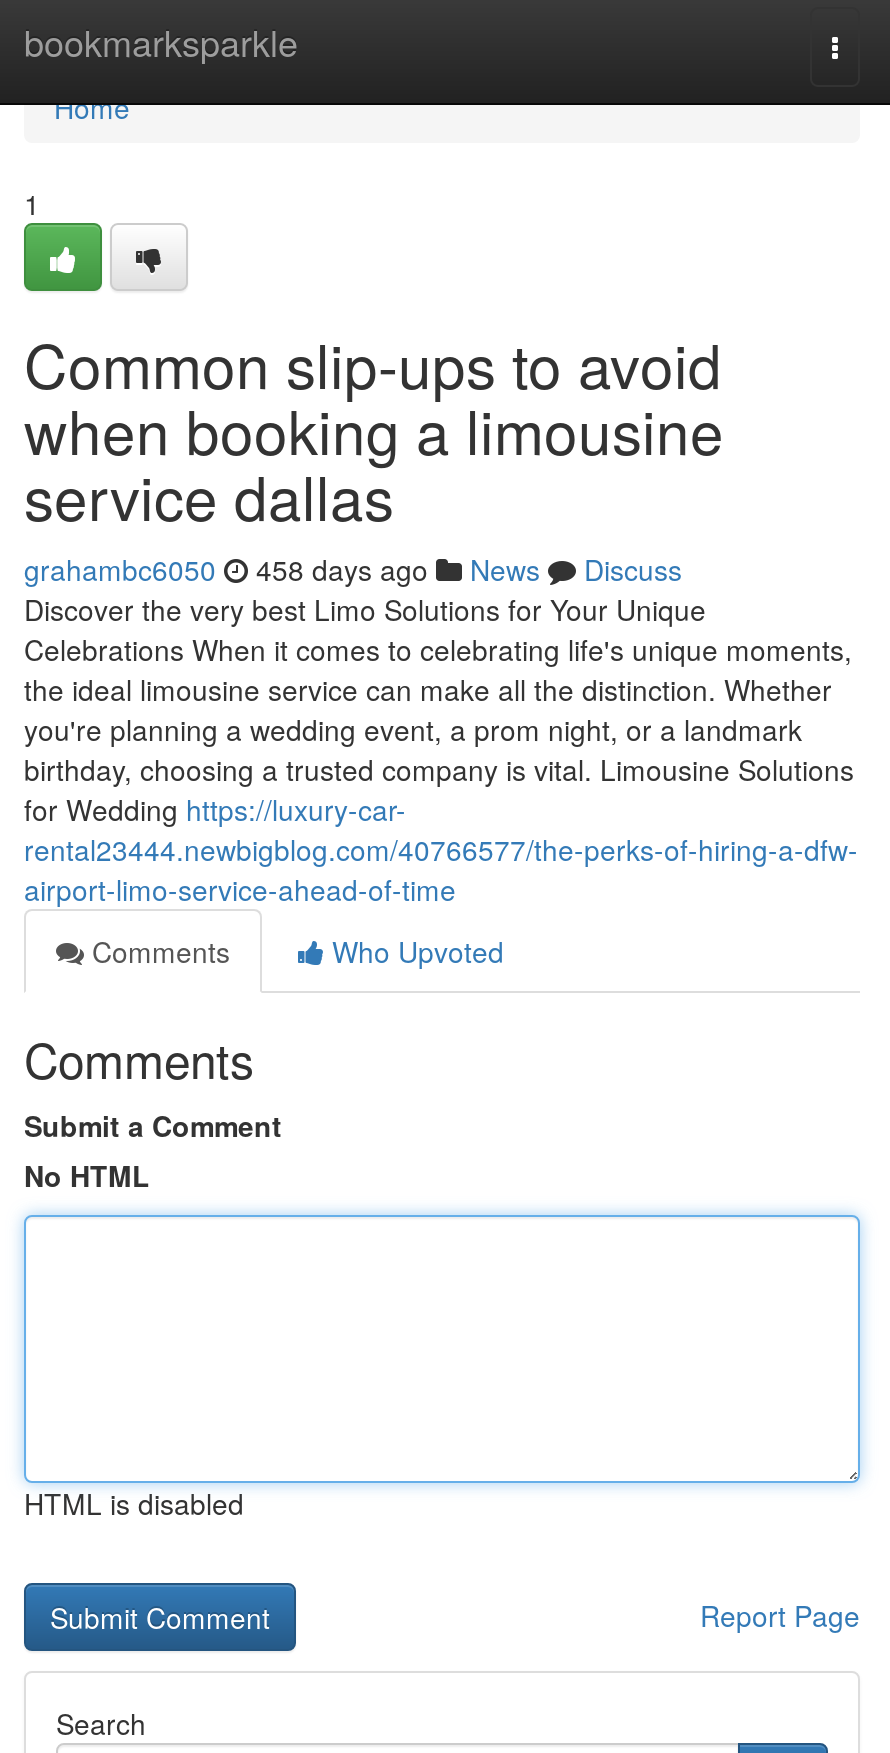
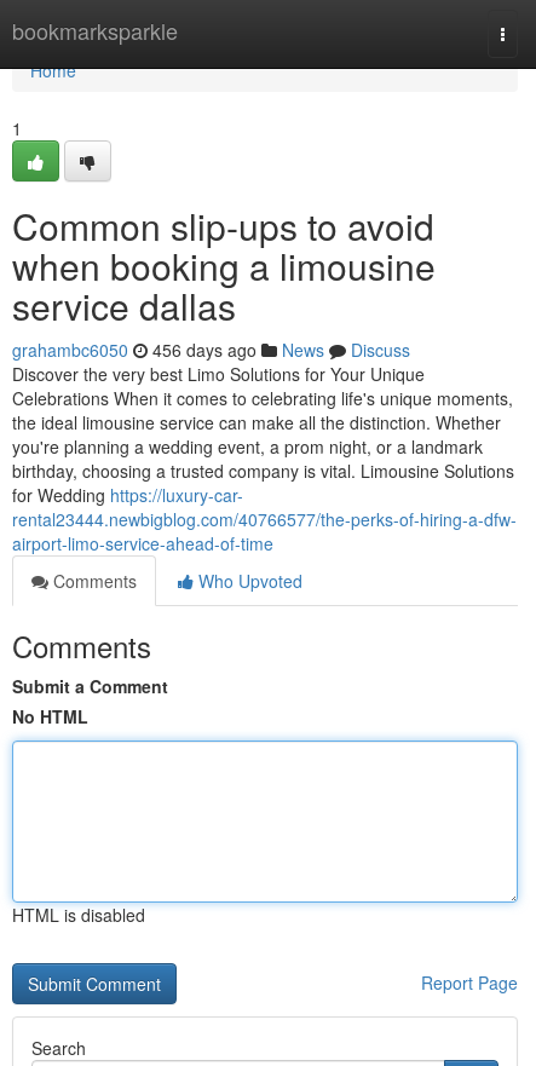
- grahambc6050 458 days ago News Discuss
+ grahambc6050 456 days ago News Discuss
